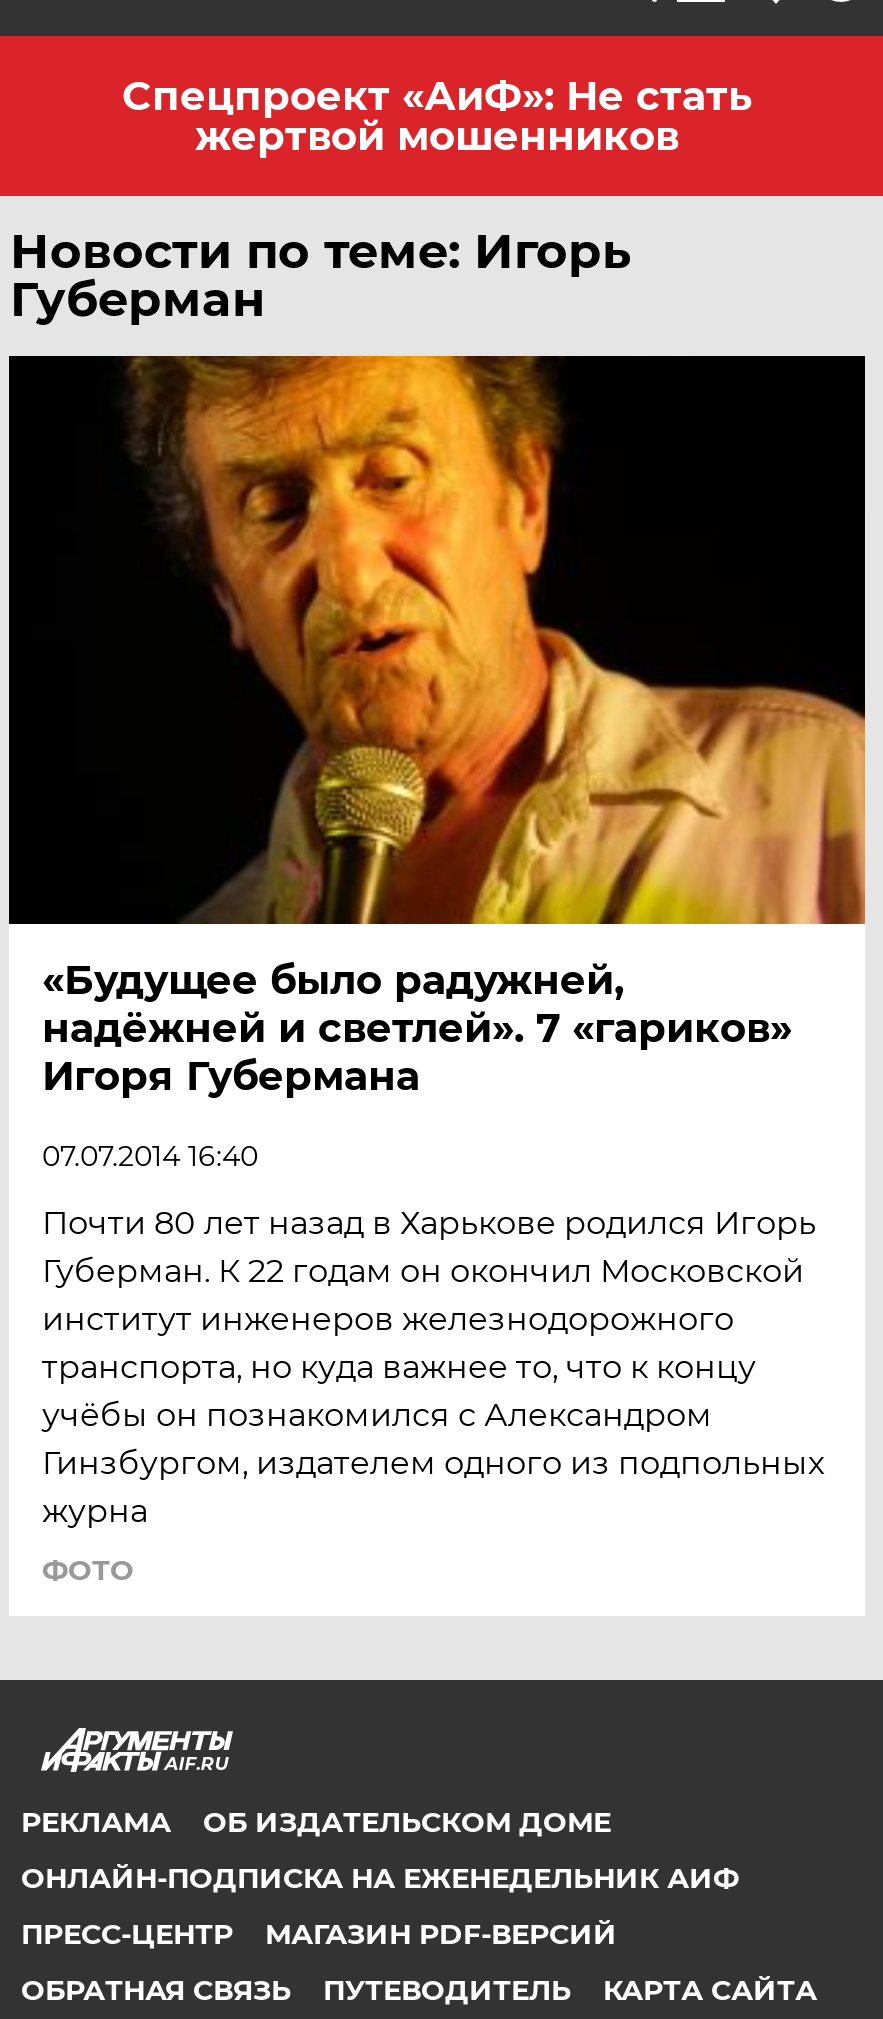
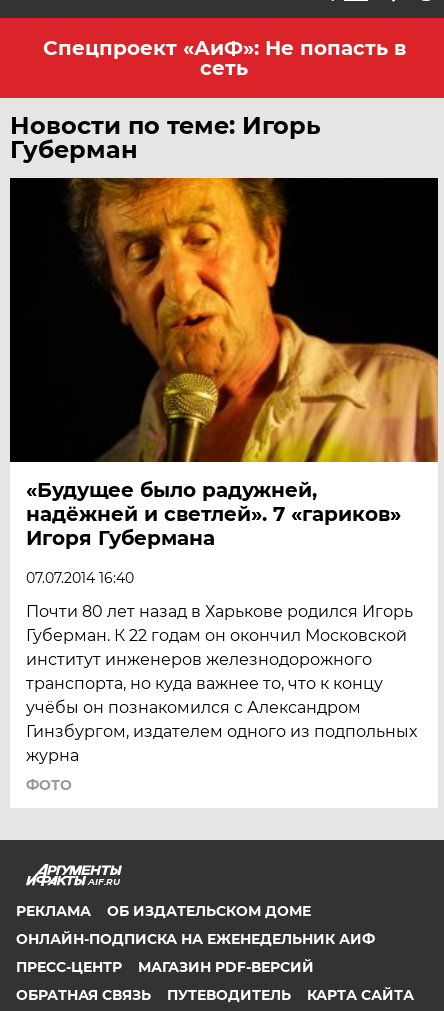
- Спецпроект «АиФ»: Не стать
- жертвой мошенников
+ Спецпроект «АиФ»: Не попасть в
+ сеть
